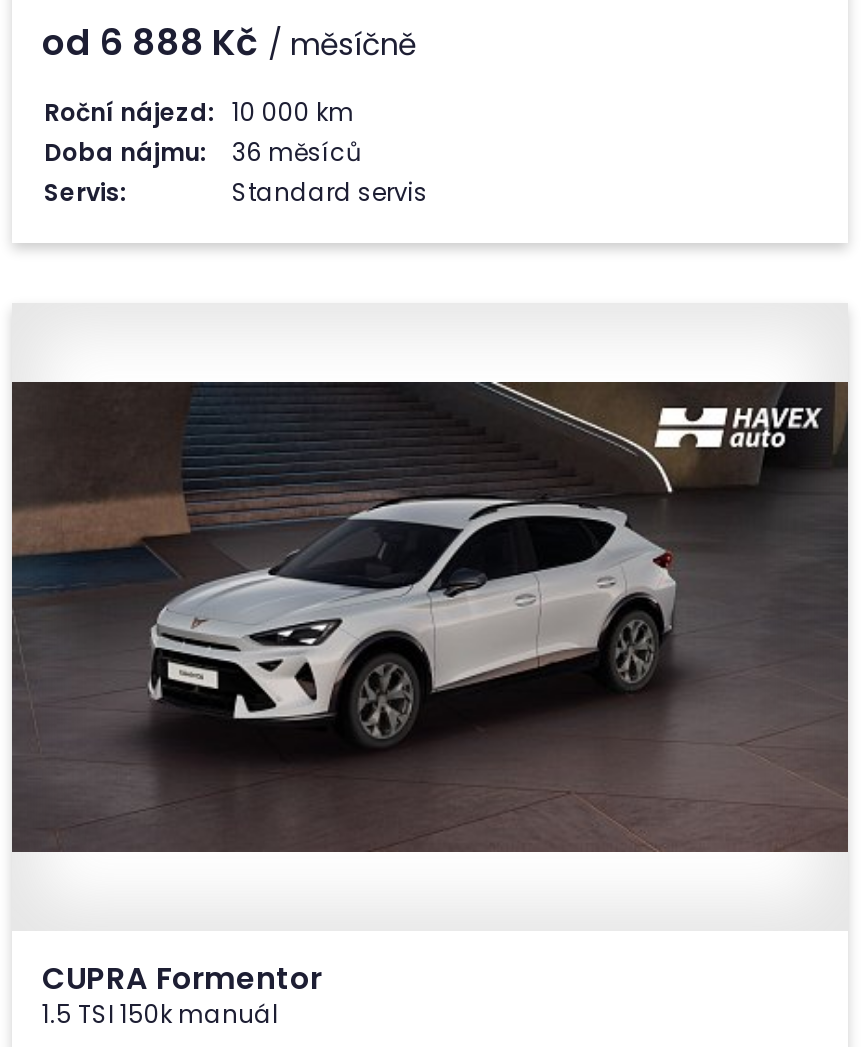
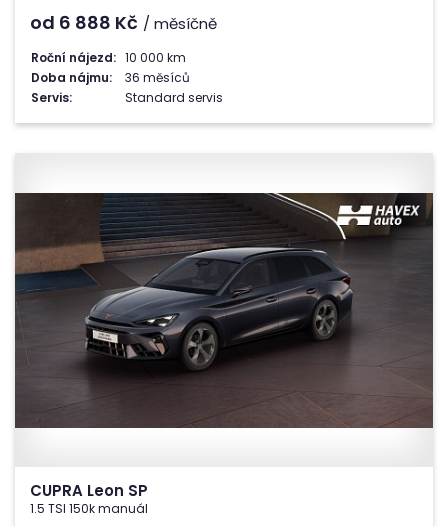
- [image]
+ [image]

- CUPRA Formentor
+ CUPRA Leon SP
